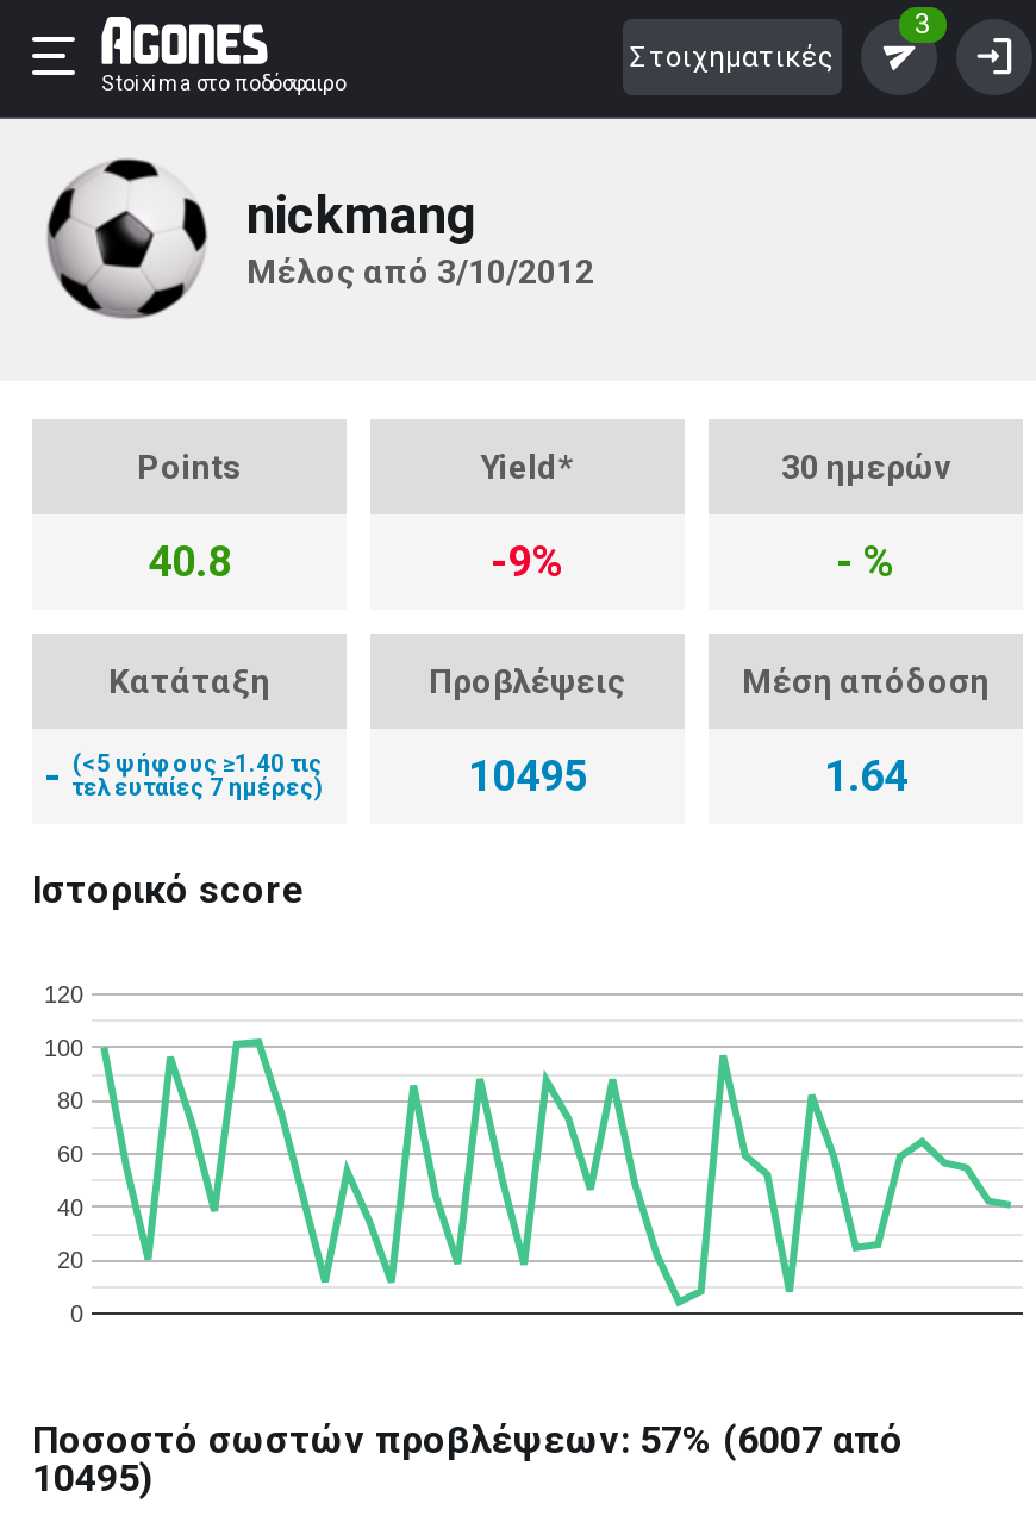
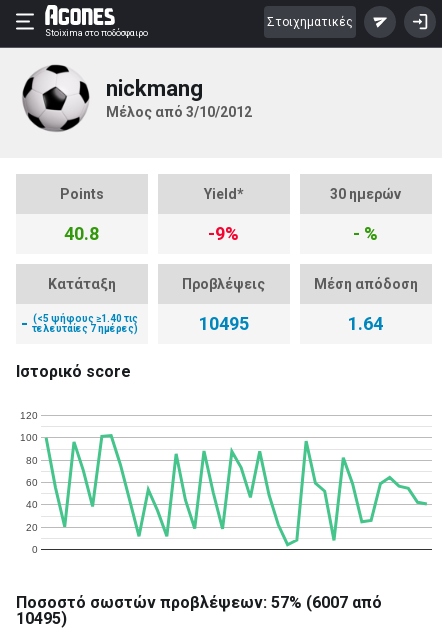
- 3
